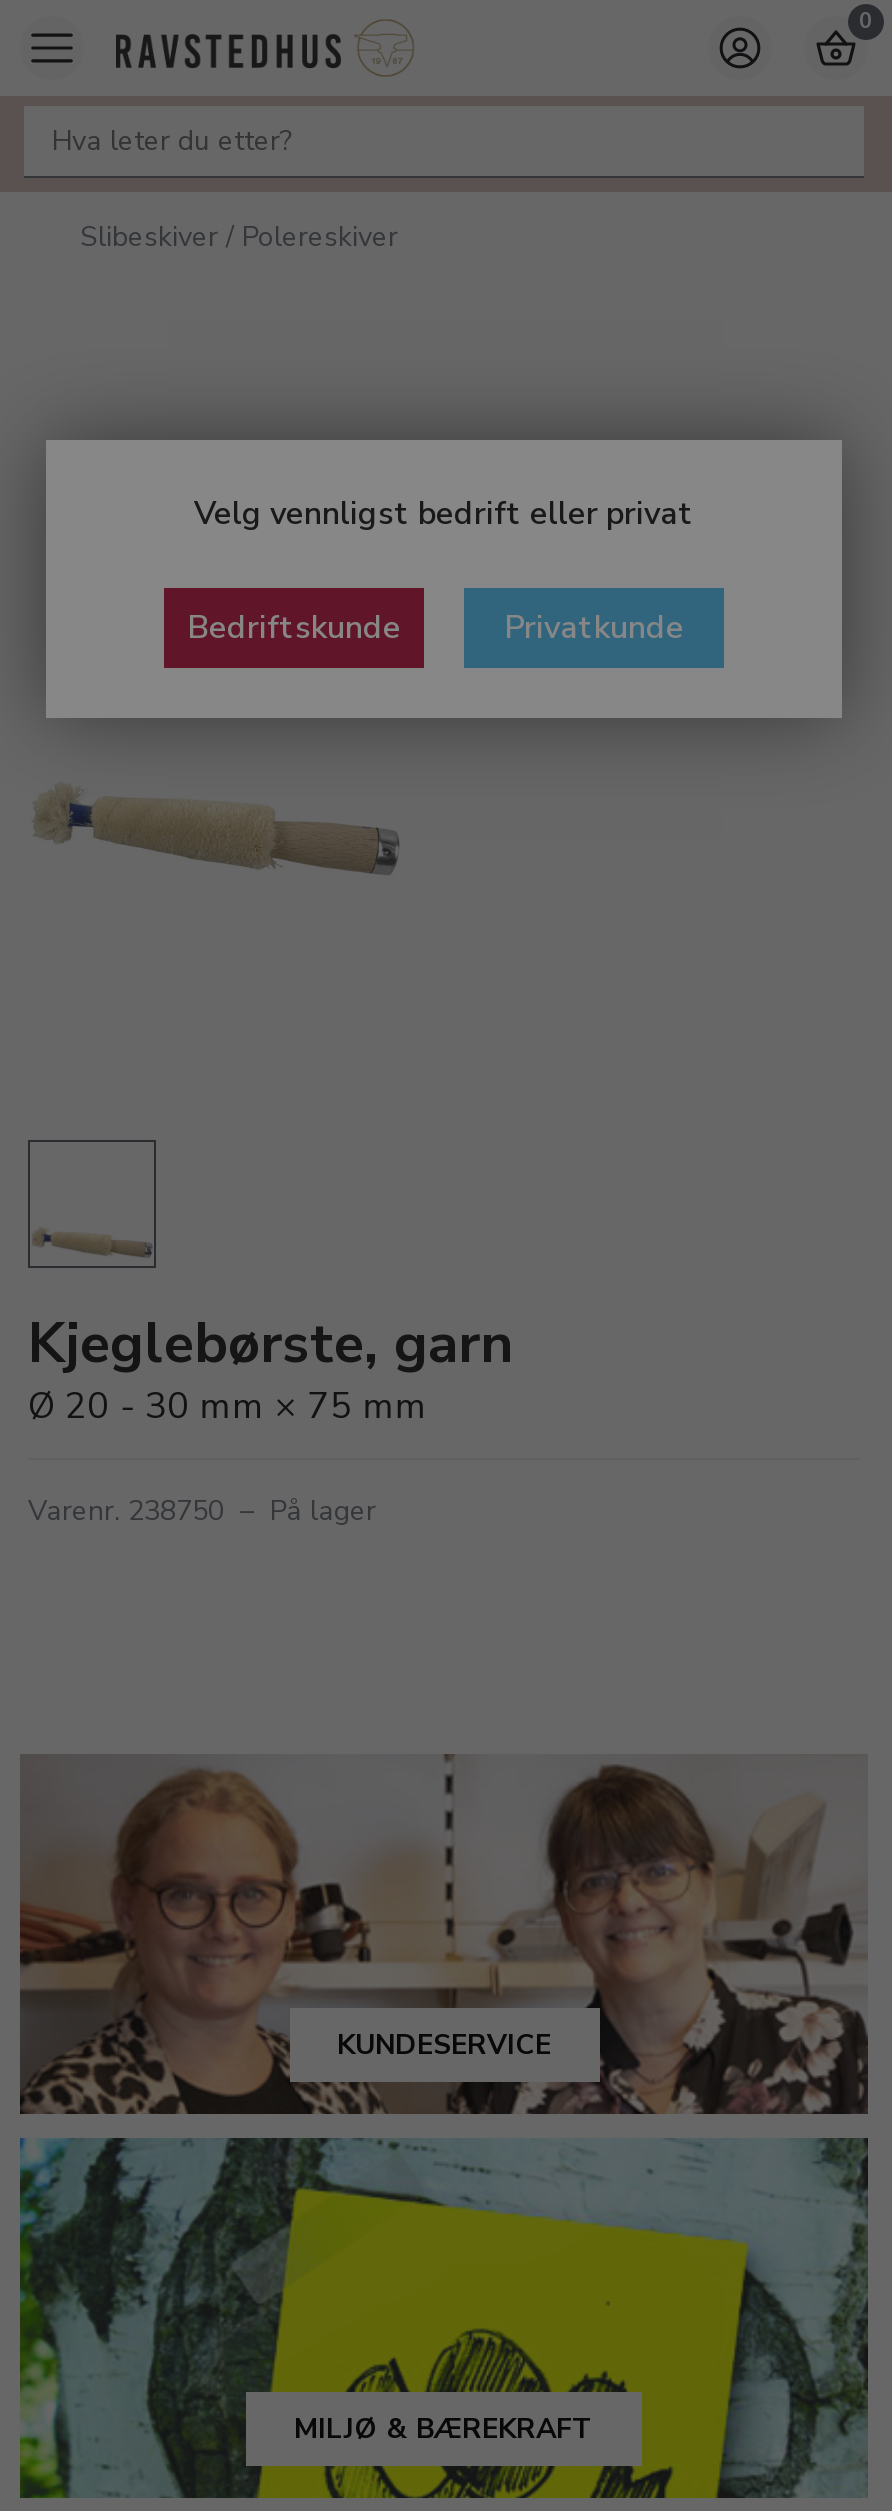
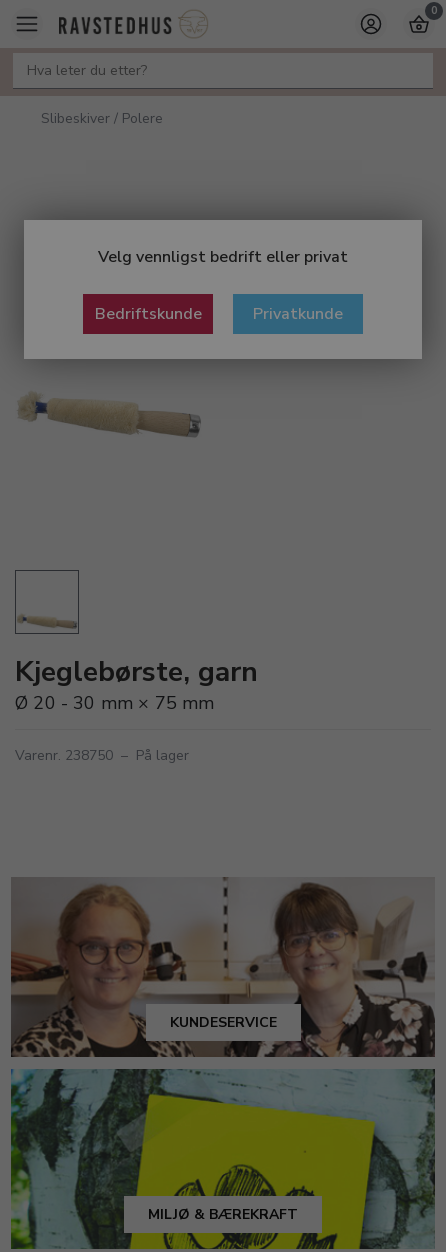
- Slibeskiver / Polereskiver
+ Slibeskiver / Polere
